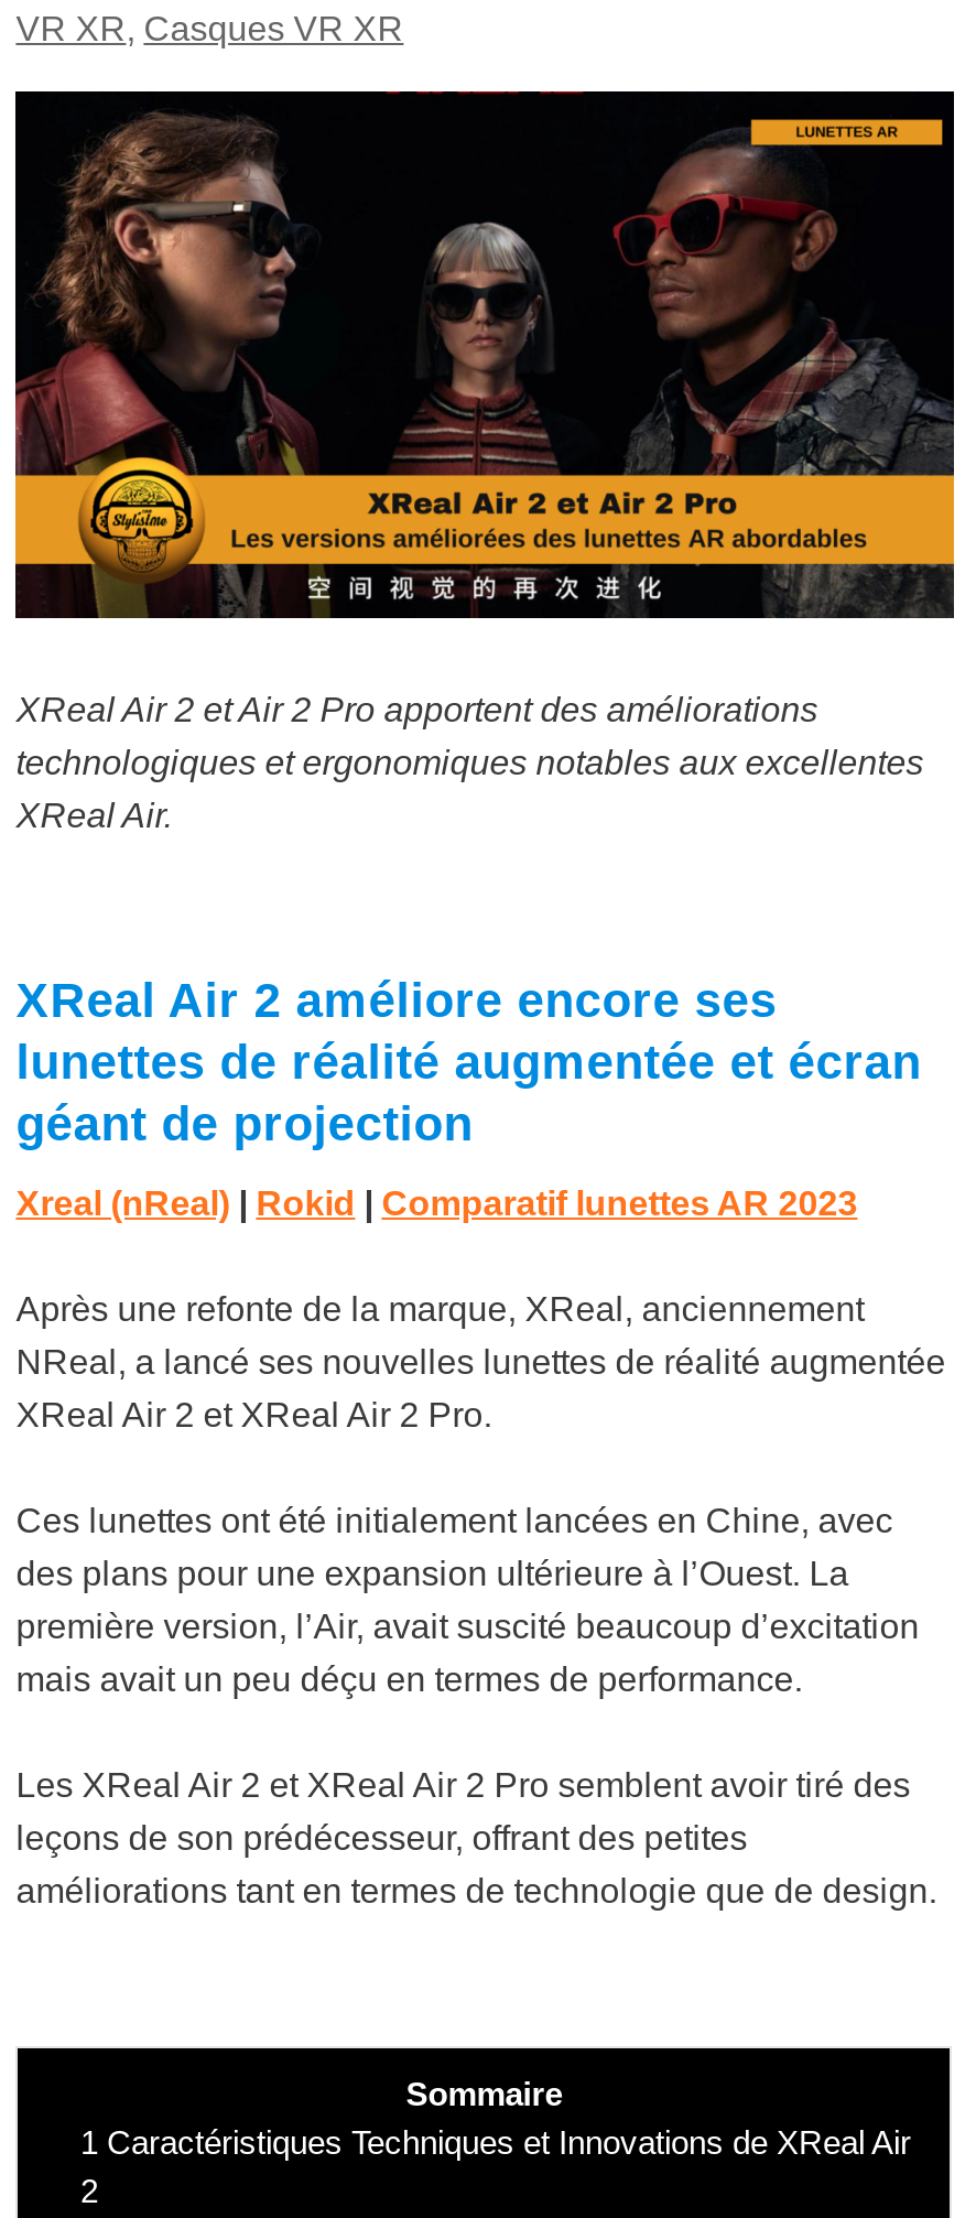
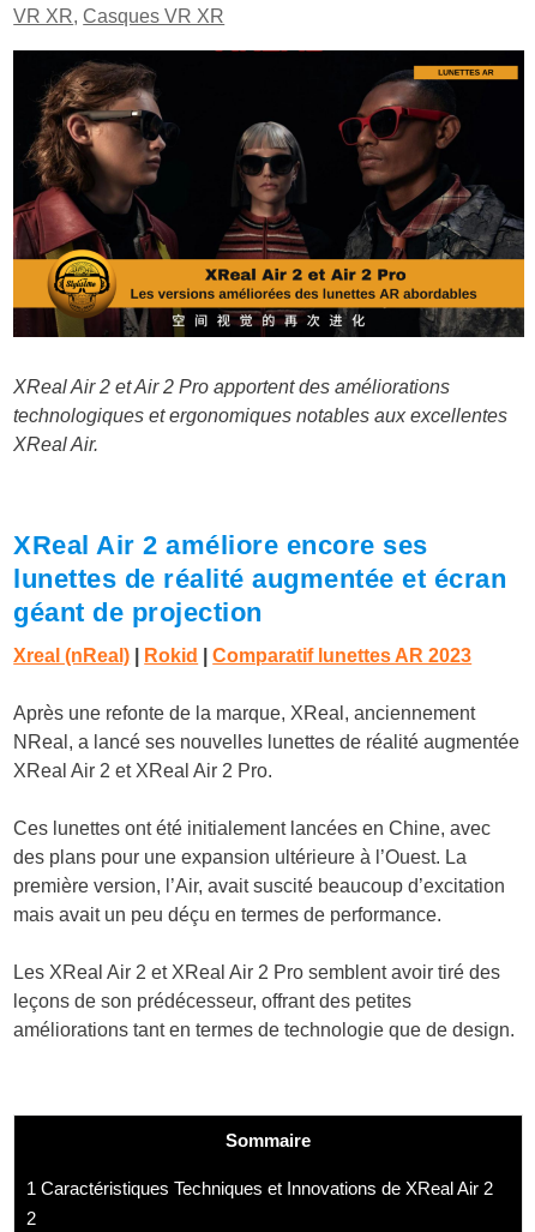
- 1 Caractéristiques Techniques et Innovations de XReal Air
+ 1 Caractéristiques Techniques et Innovations de XReal Air 2
